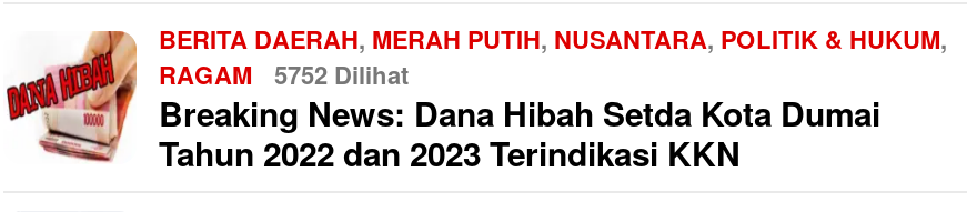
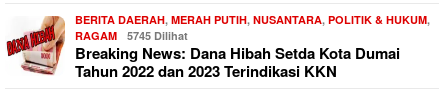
- RAGAM 5752 Dilihat
+ RAGAM 5745 Dilihat
